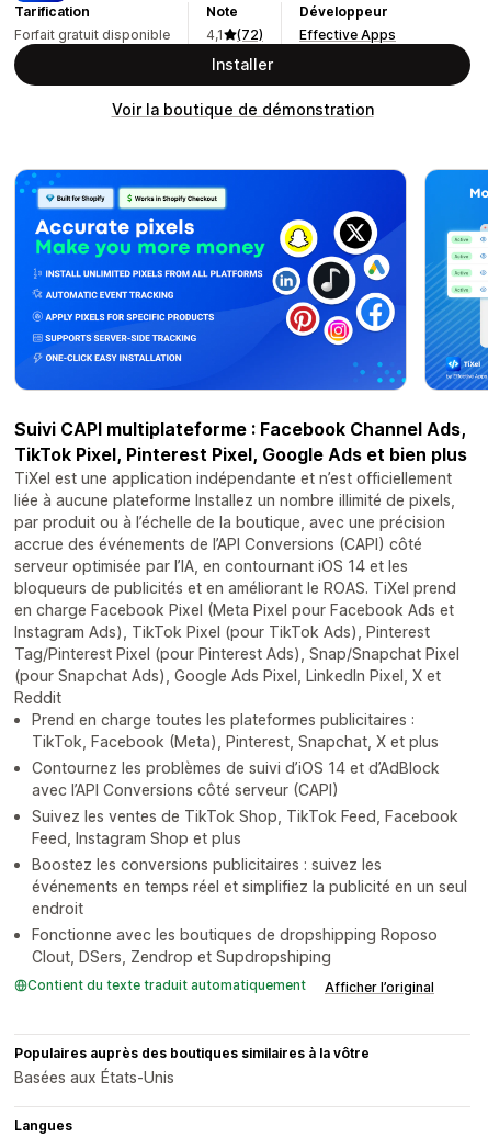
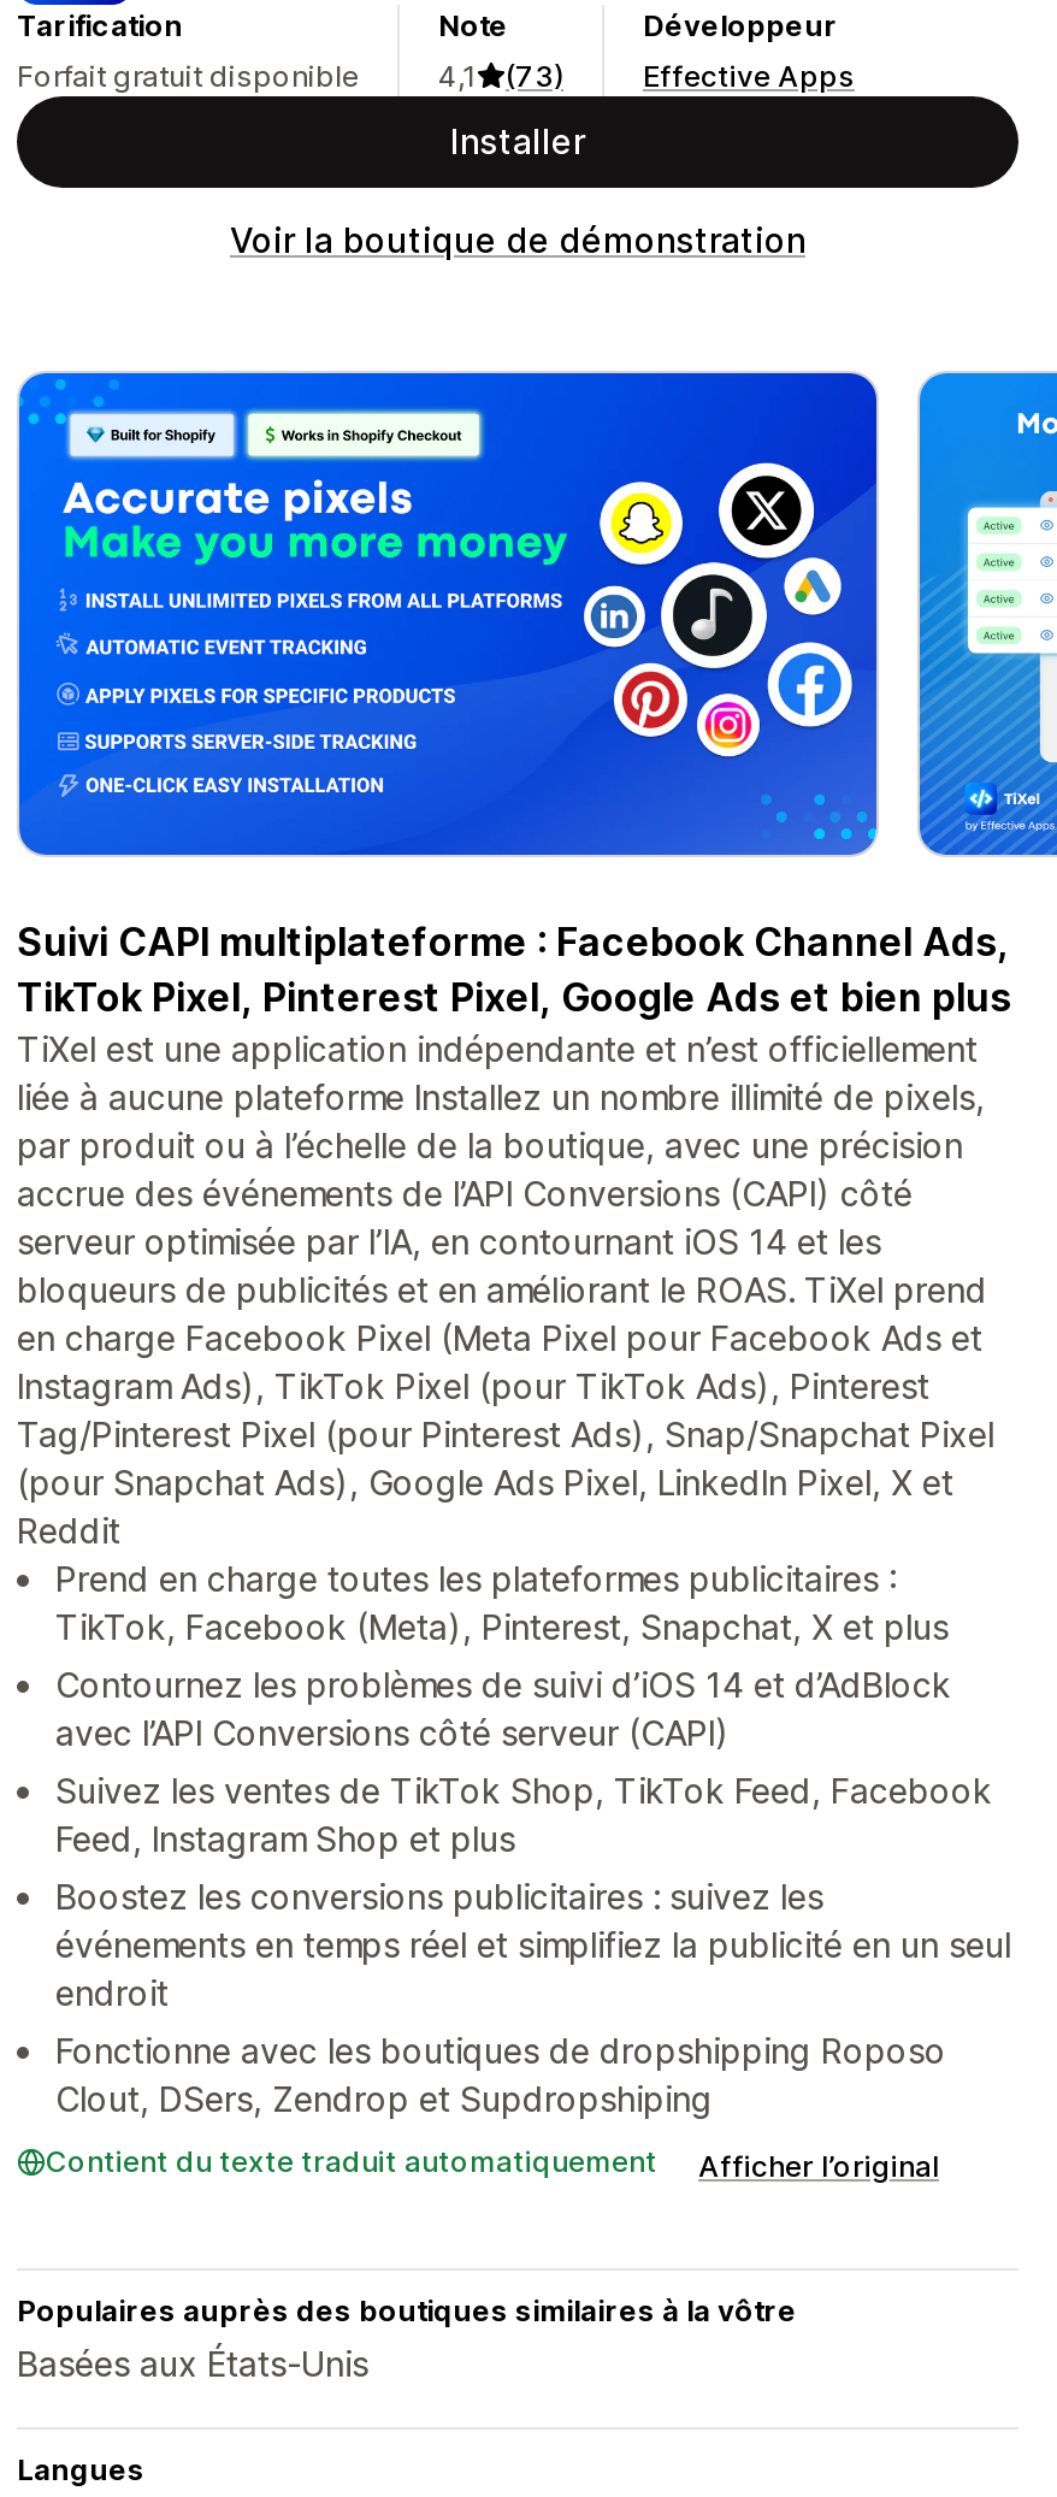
- (72)
+ (73)
